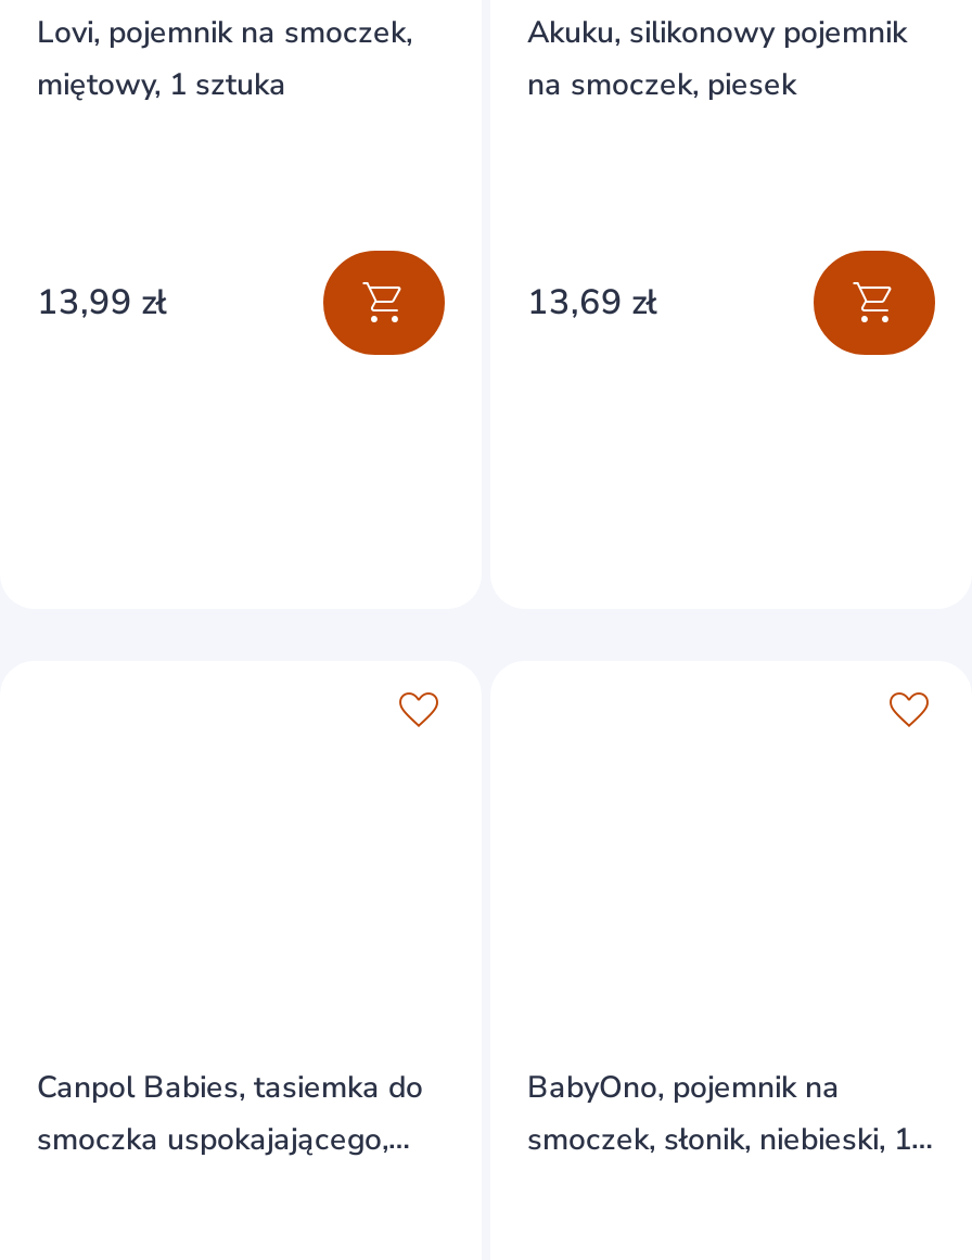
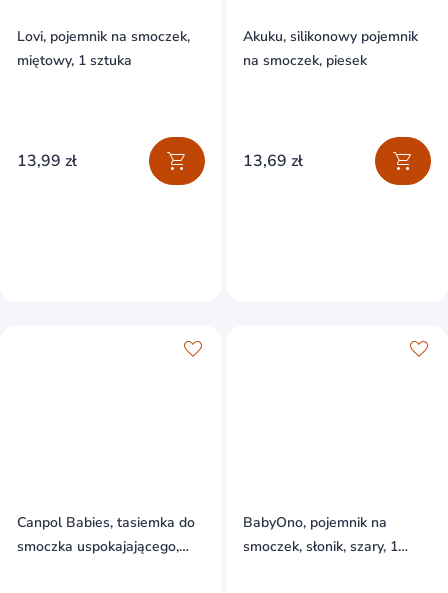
- smoczek, słonik, niebieski, 1
+ smoczek, słonik, szary, 1
